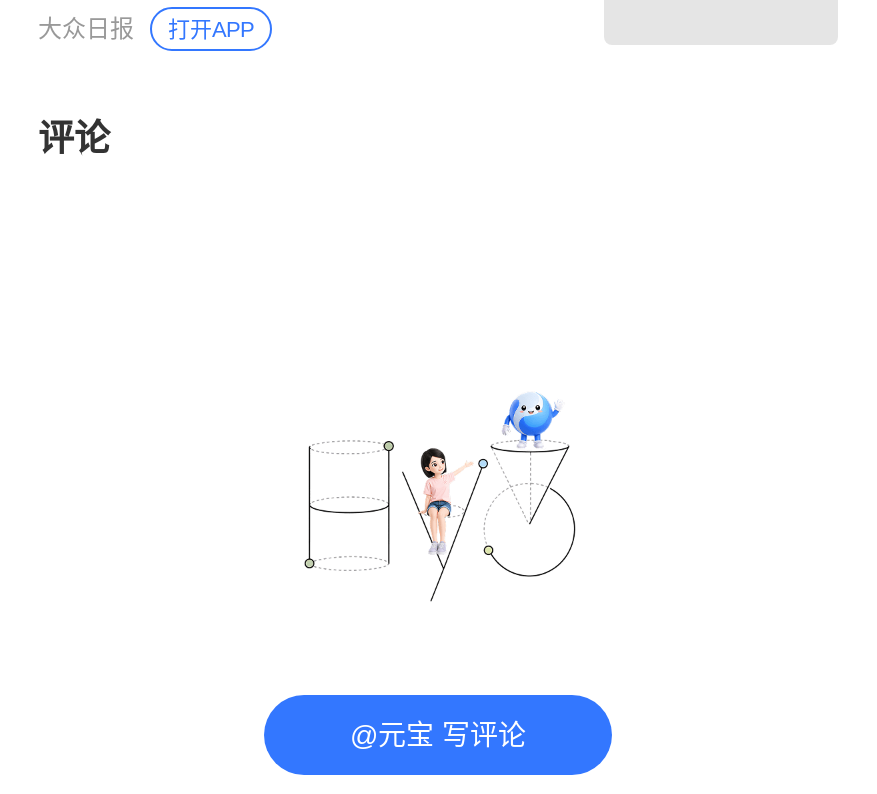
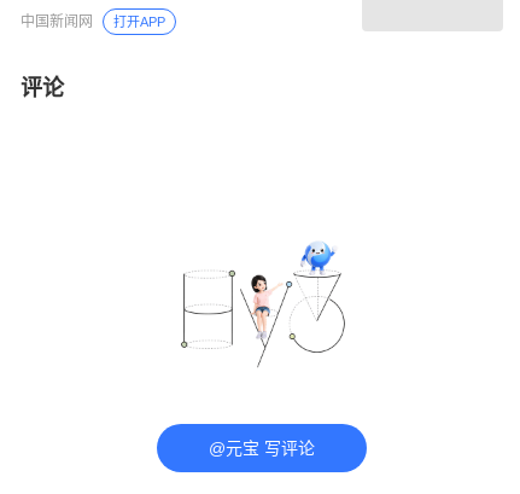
- 大众日报
+ 中国新闻网
